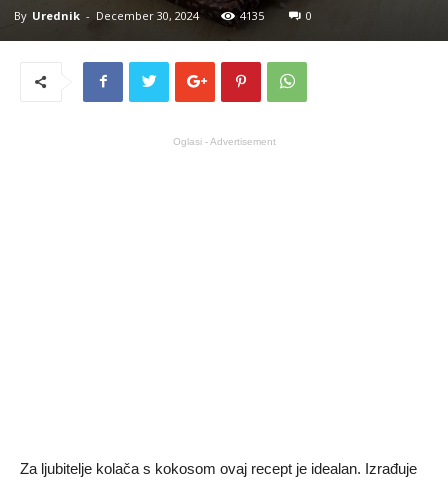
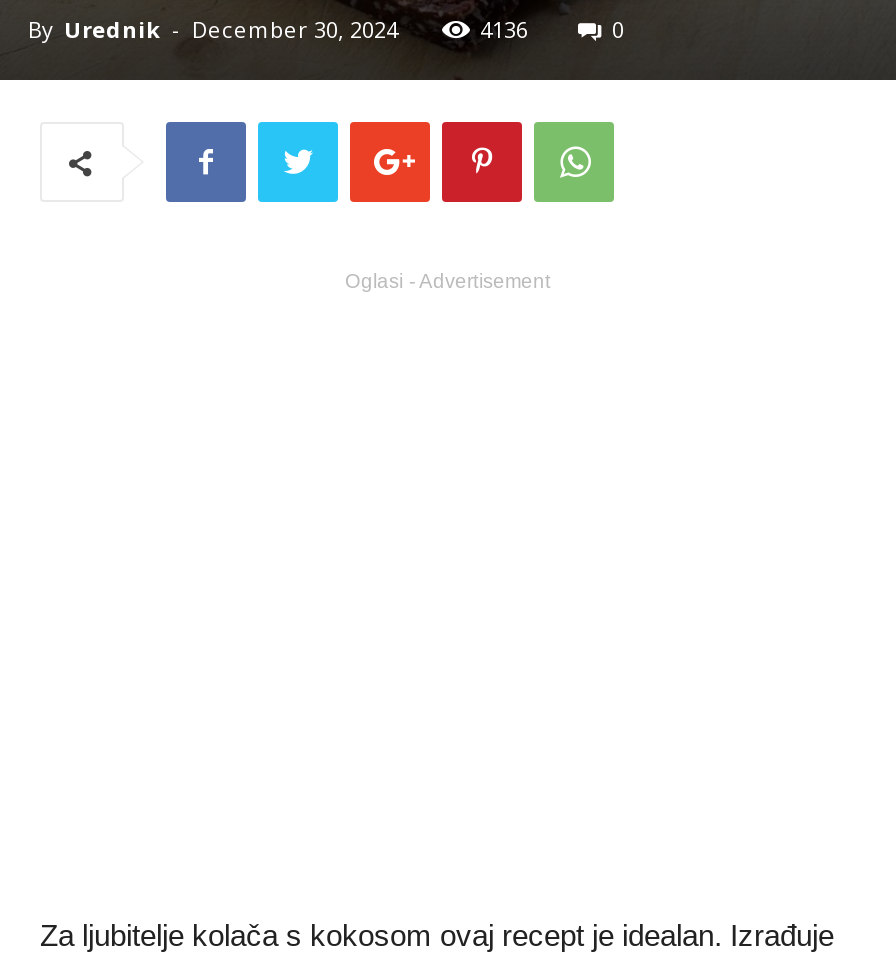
- 4135
+ 4136
